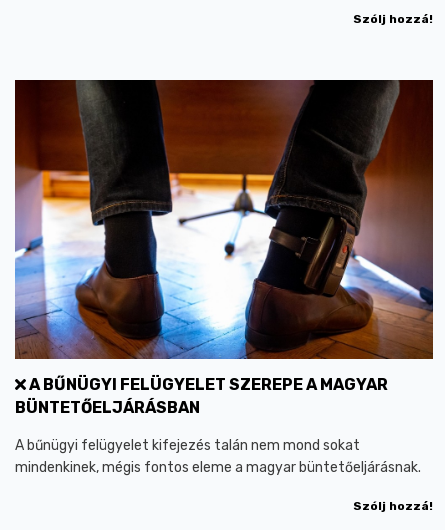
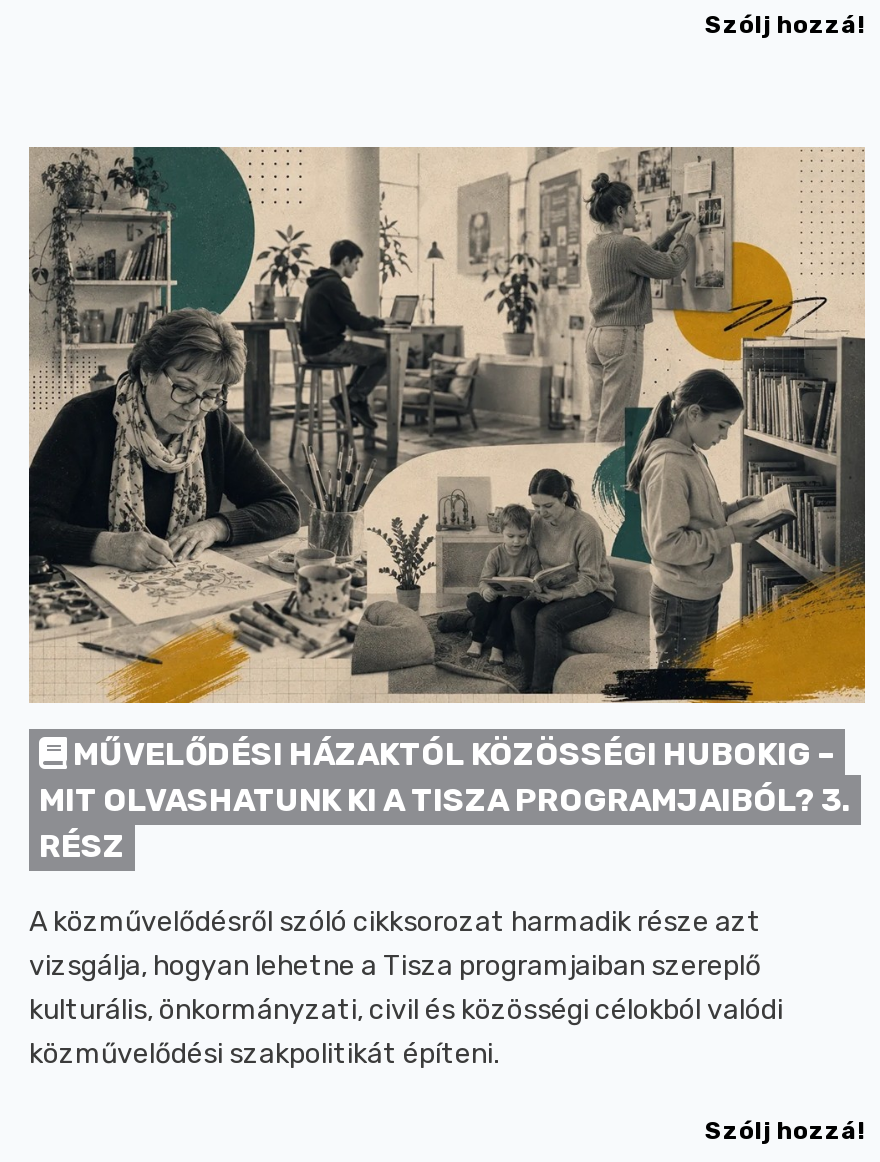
- [image]
+ [image]

- A BŰNÜGYI FELÜGYELET SZEREPE A MAGYAR
- BÜNTETŐELJÁRÁSBAN
+ MŰVELŐDÉSI HÁZAKTÓL KÖZÖSSÉGI HUBOKIG –
+ MIT OLVASHATUNK KI A TISZA PROGRAMJAIBÓL? 3.
+ RÉSZ

- A bűnügyi felügyelet kifejezés talán nem mond sokat
- mindenkinek, mégis fontos eleme a magyar büntetőeljárásnak.
+ A közművelődésről szóló cikksorozat harmadik része azt
+ vizsgálja, hogyan lehetne a Tisza programjaiban szereplő
+ kulturális, önkormányzati, civil és közösségi célokból valódi
+ közművelődési szakpolitikát építeni.
